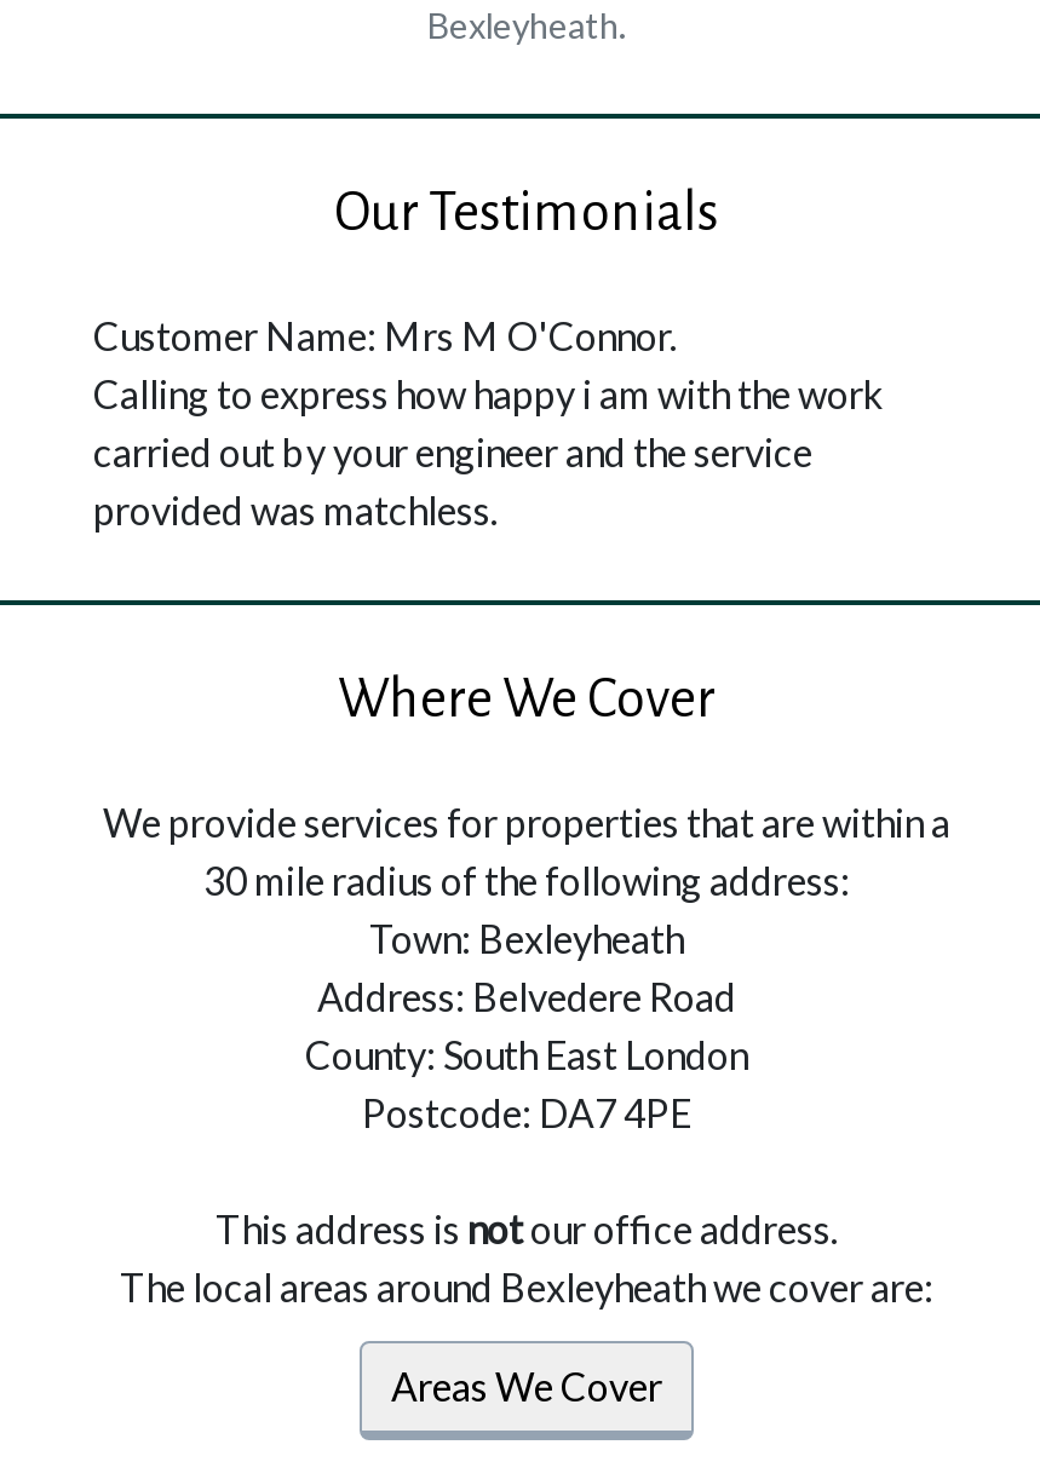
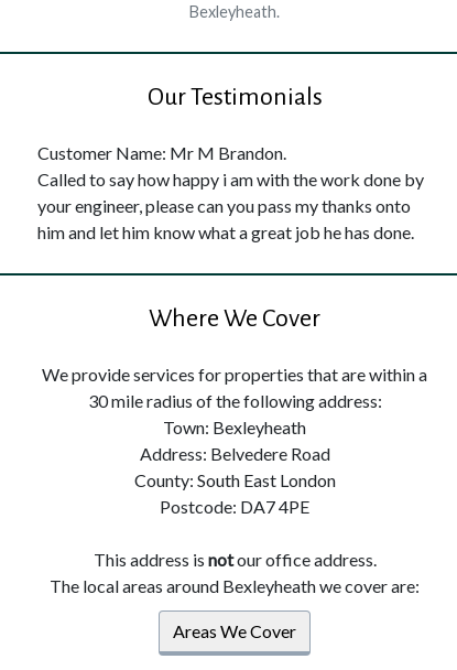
- Customer Name: Mrs M O'Connor.
- Calling to express how happy i am with the work
- carried out by your engineer and the service
- provided was matchless.
+ Customer Name: Mr M Brandon.
+ Called to say how happy i am with the work done by
+ your engineer, please can you pass my thanks onto
+ him and let him know what a great job he has done.
